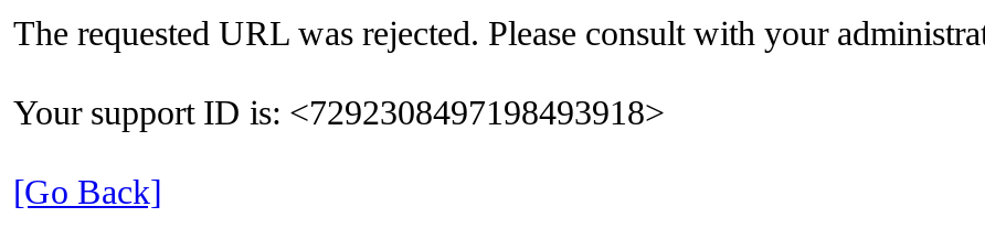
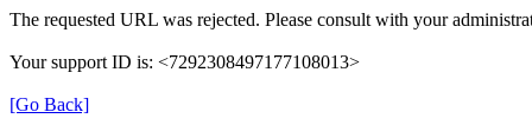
- Your support ID is: <7292308497198493918>
+ Your support ID is: <7292308497177108013>
